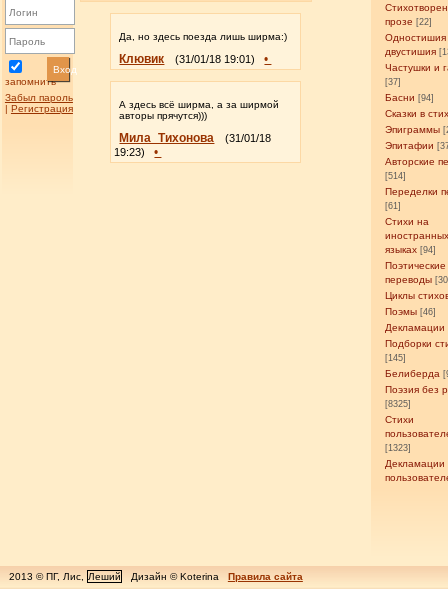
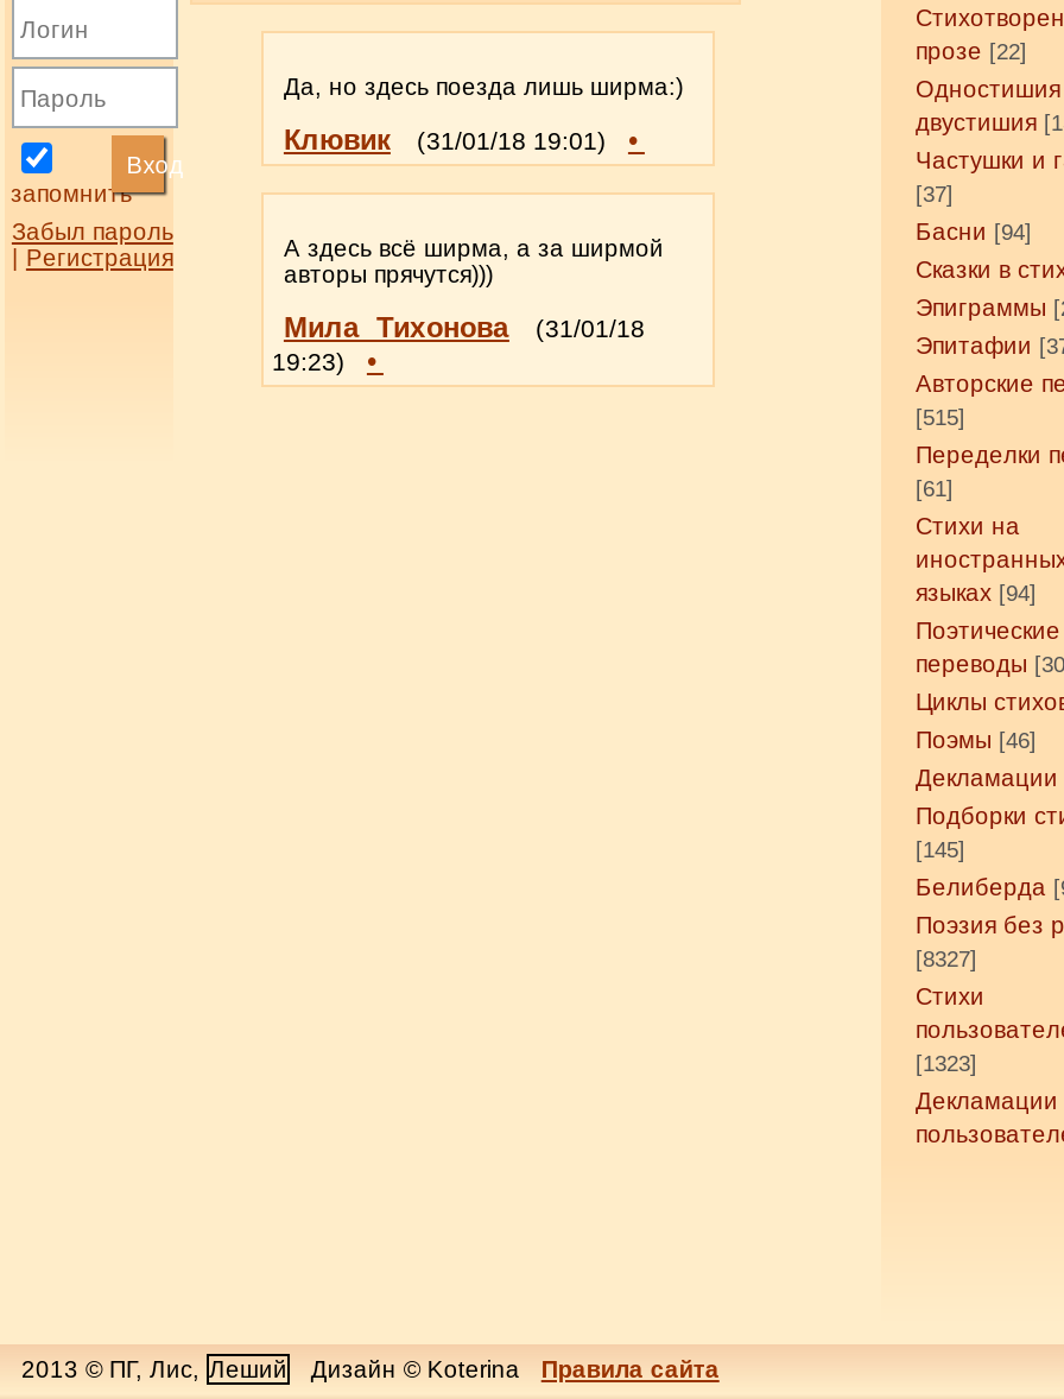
- [514]
+ [515]

- [8325]
+ [8327]
